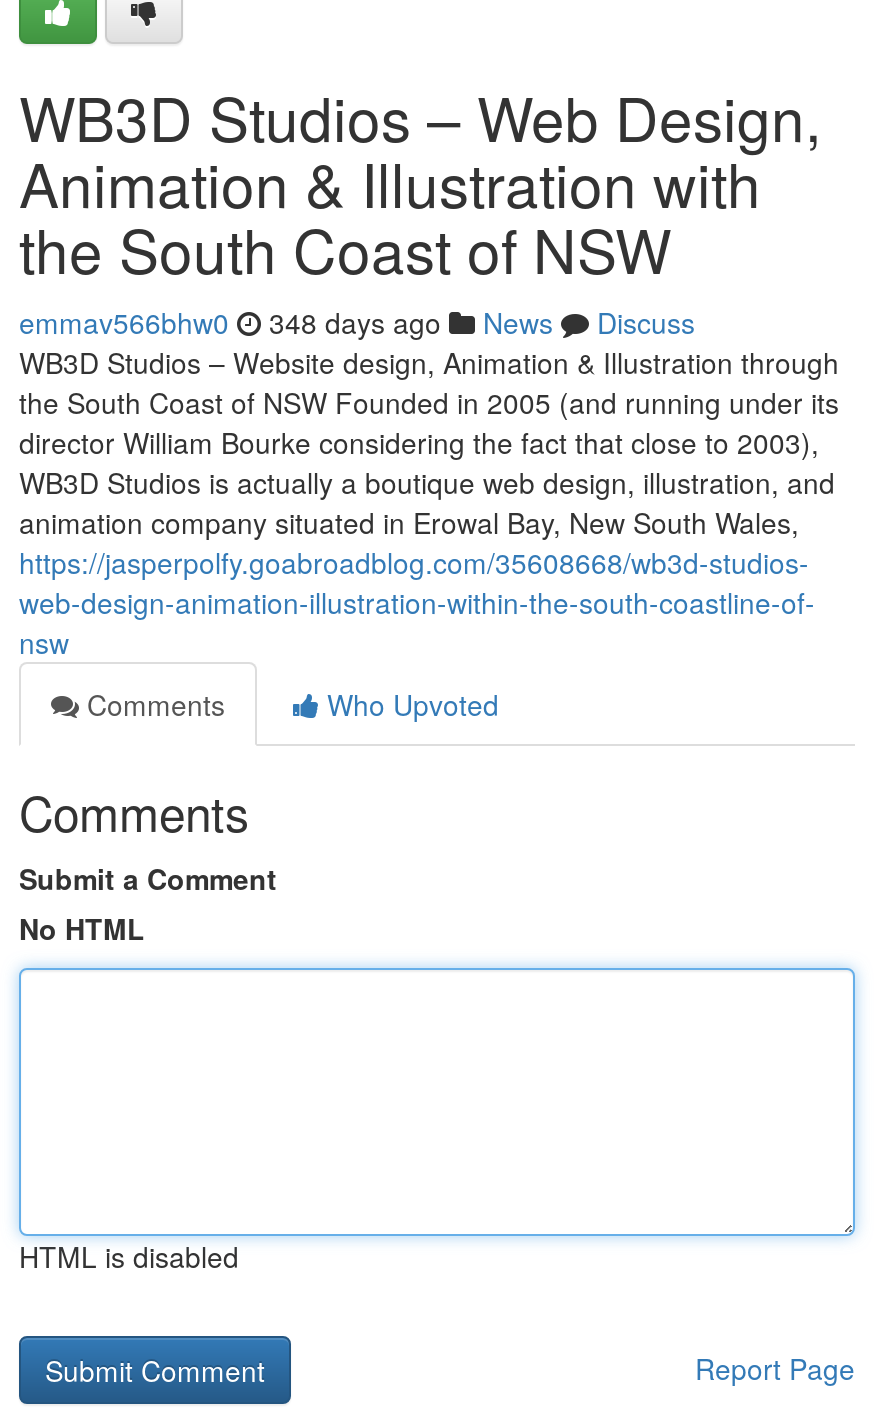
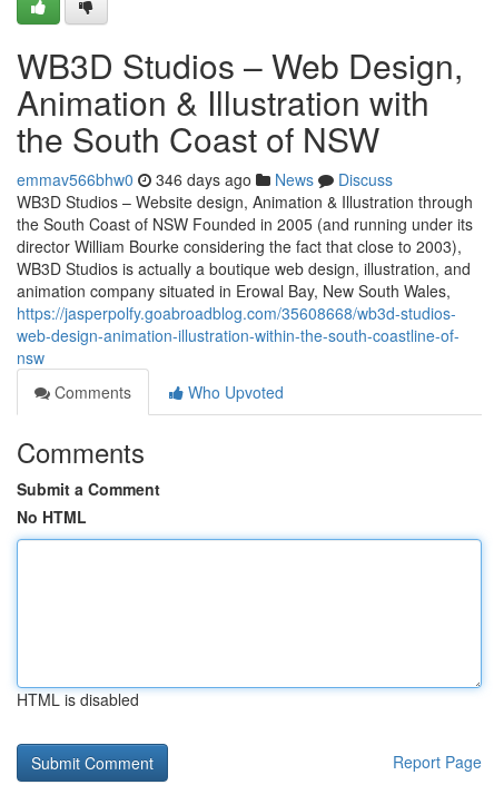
- emmav566bhw0 348 days ago News Discuss
+ emmav566bhw0 346 days ago News Discuss
